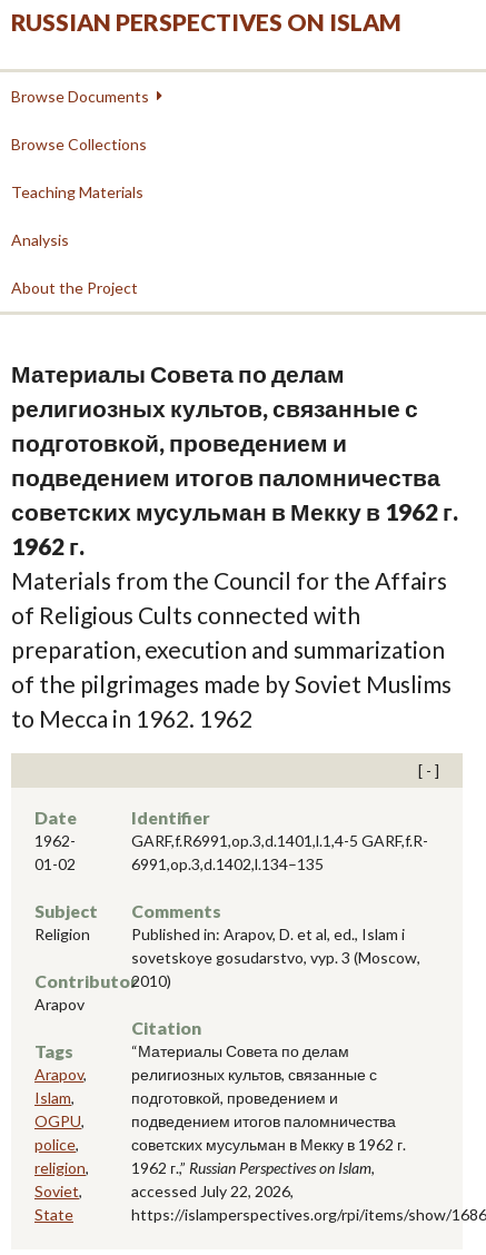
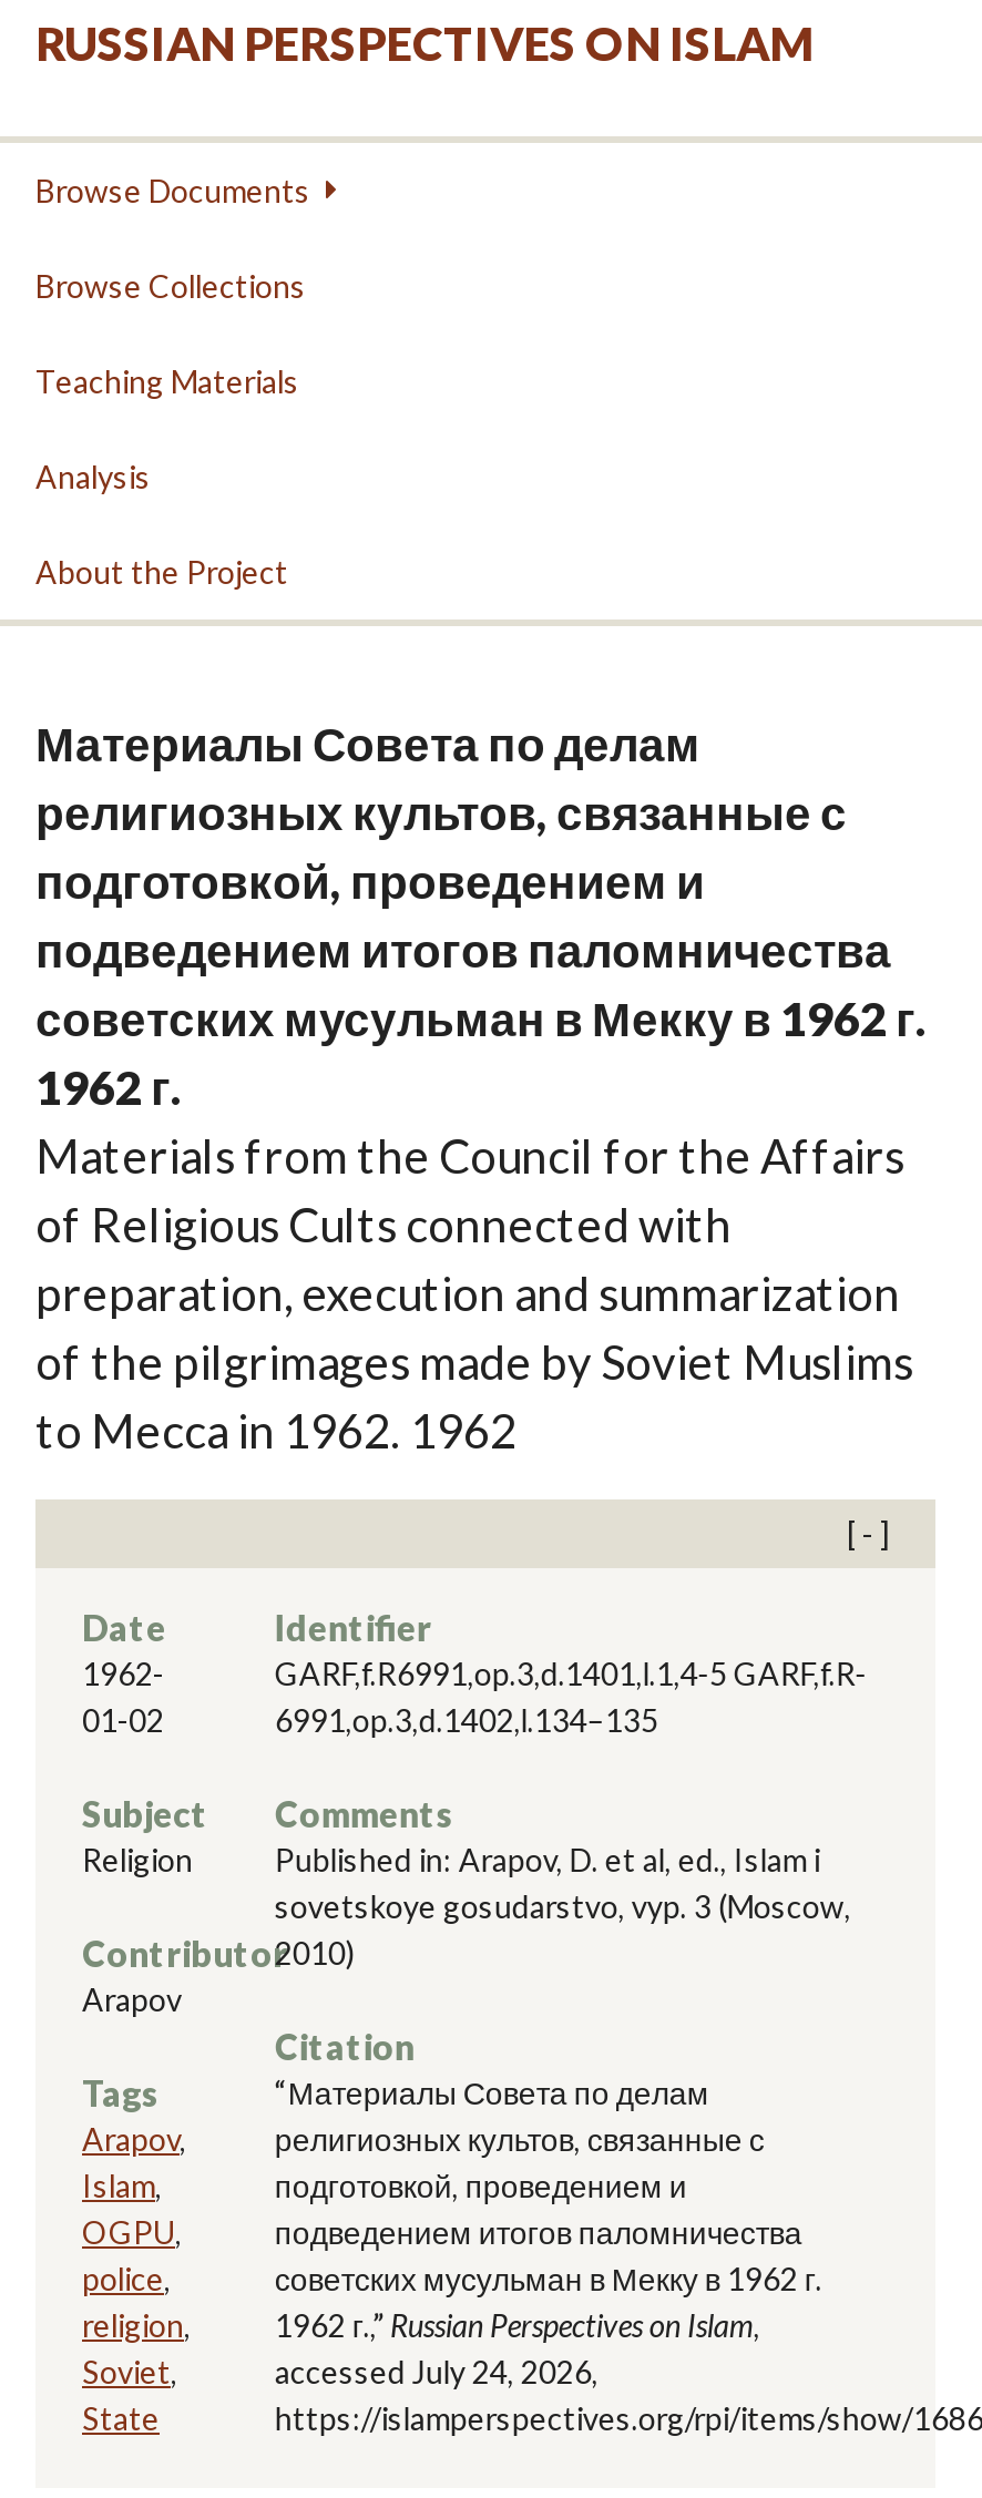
- accessed July 22, 2026,
+ accessed July 24, 2026,
